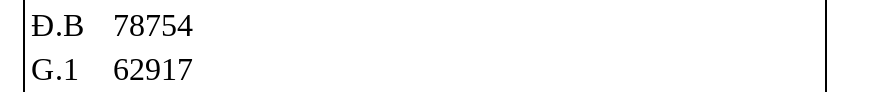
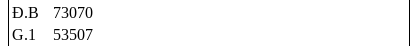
- Đ.B 78754
+ Đ.B 73070

- G.1 62917
+ G.1 53507
